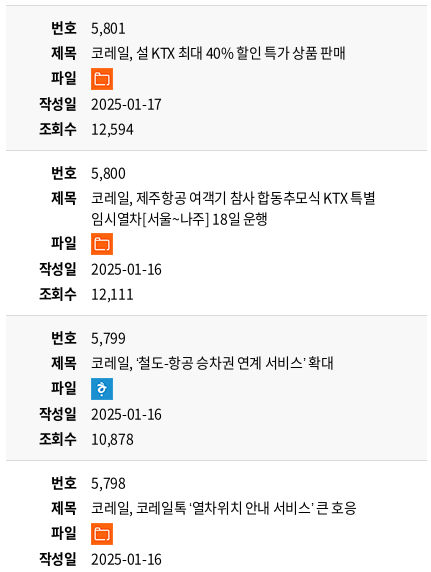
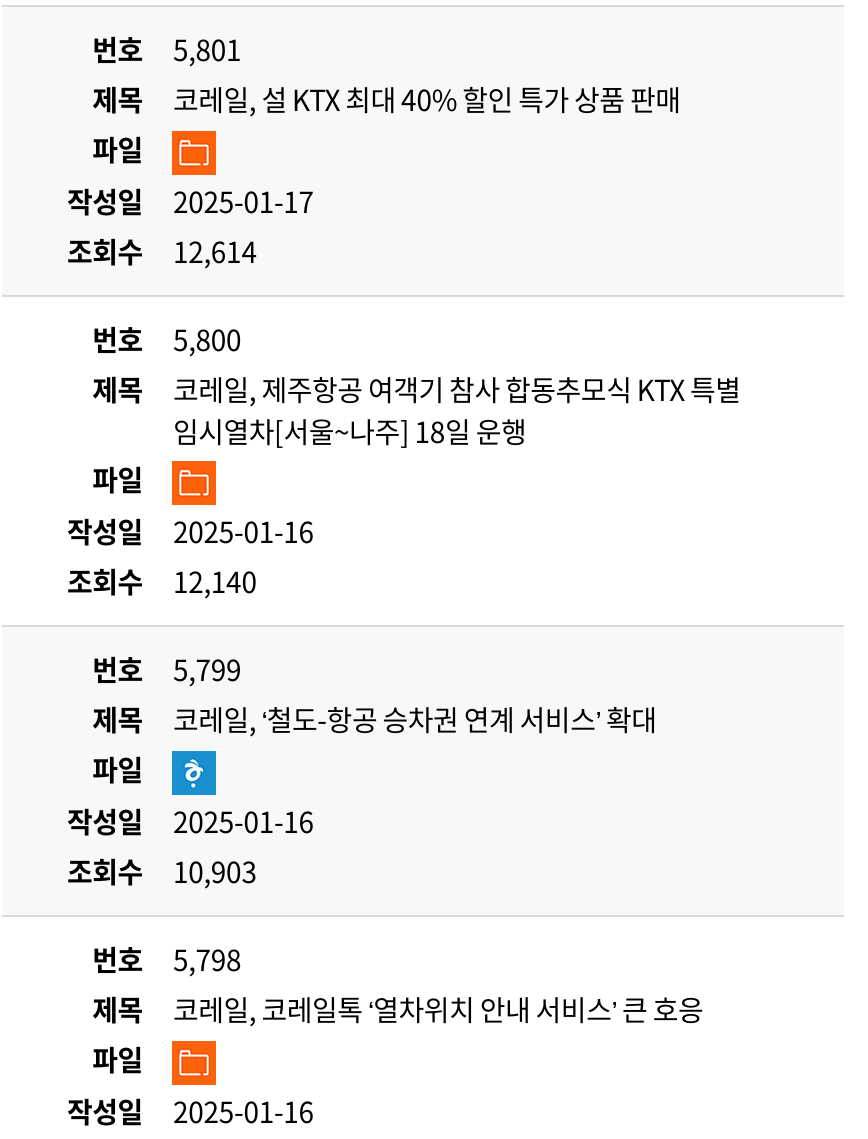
- 조회수 12,594
+ 조회수 12,614

- 조회수 12,111
+ 조회수 12,140

- 조회수 10,878
+ 조회수 10,903
